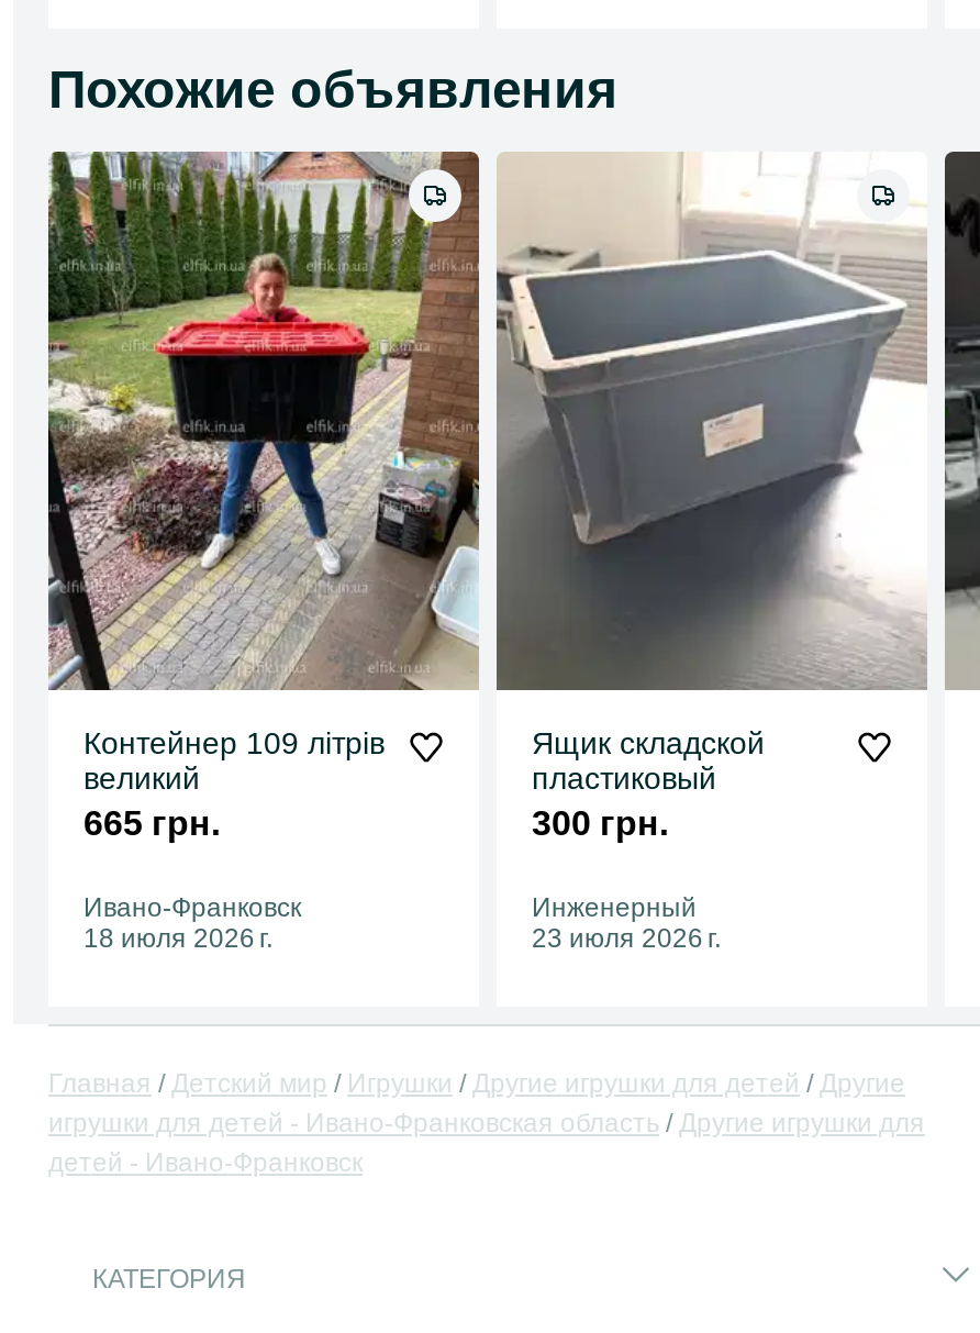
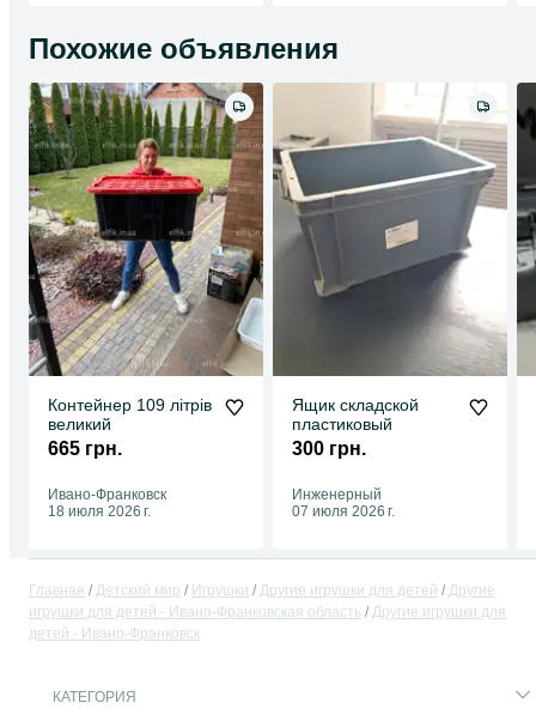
- 23 июля 2026 г.
+ 07 июля 2026 г.
